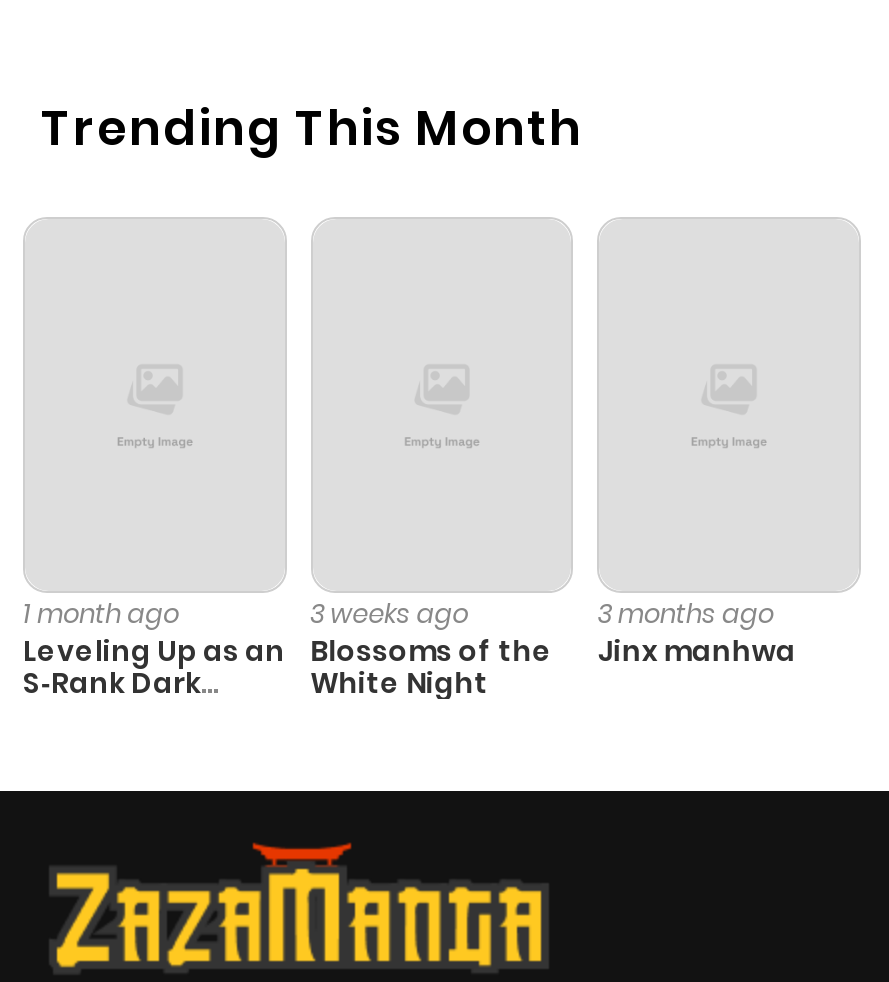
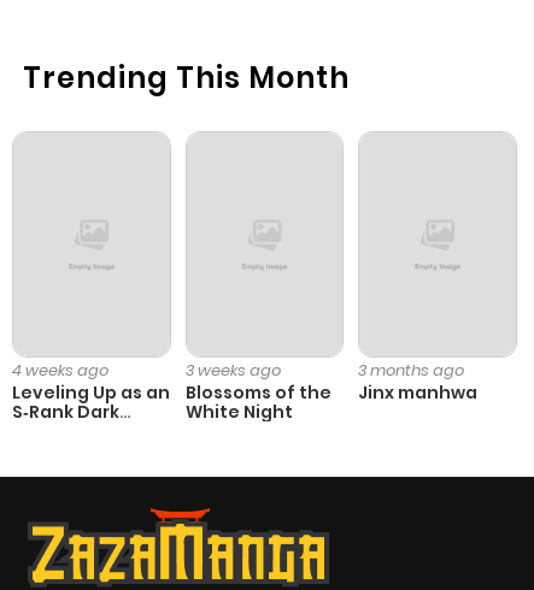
- 1 month ago
+ 4 weeks ago
